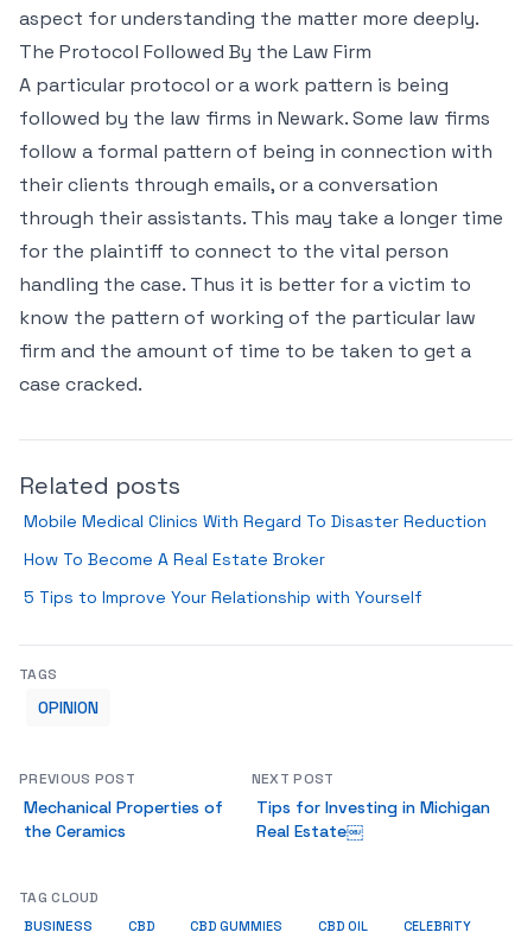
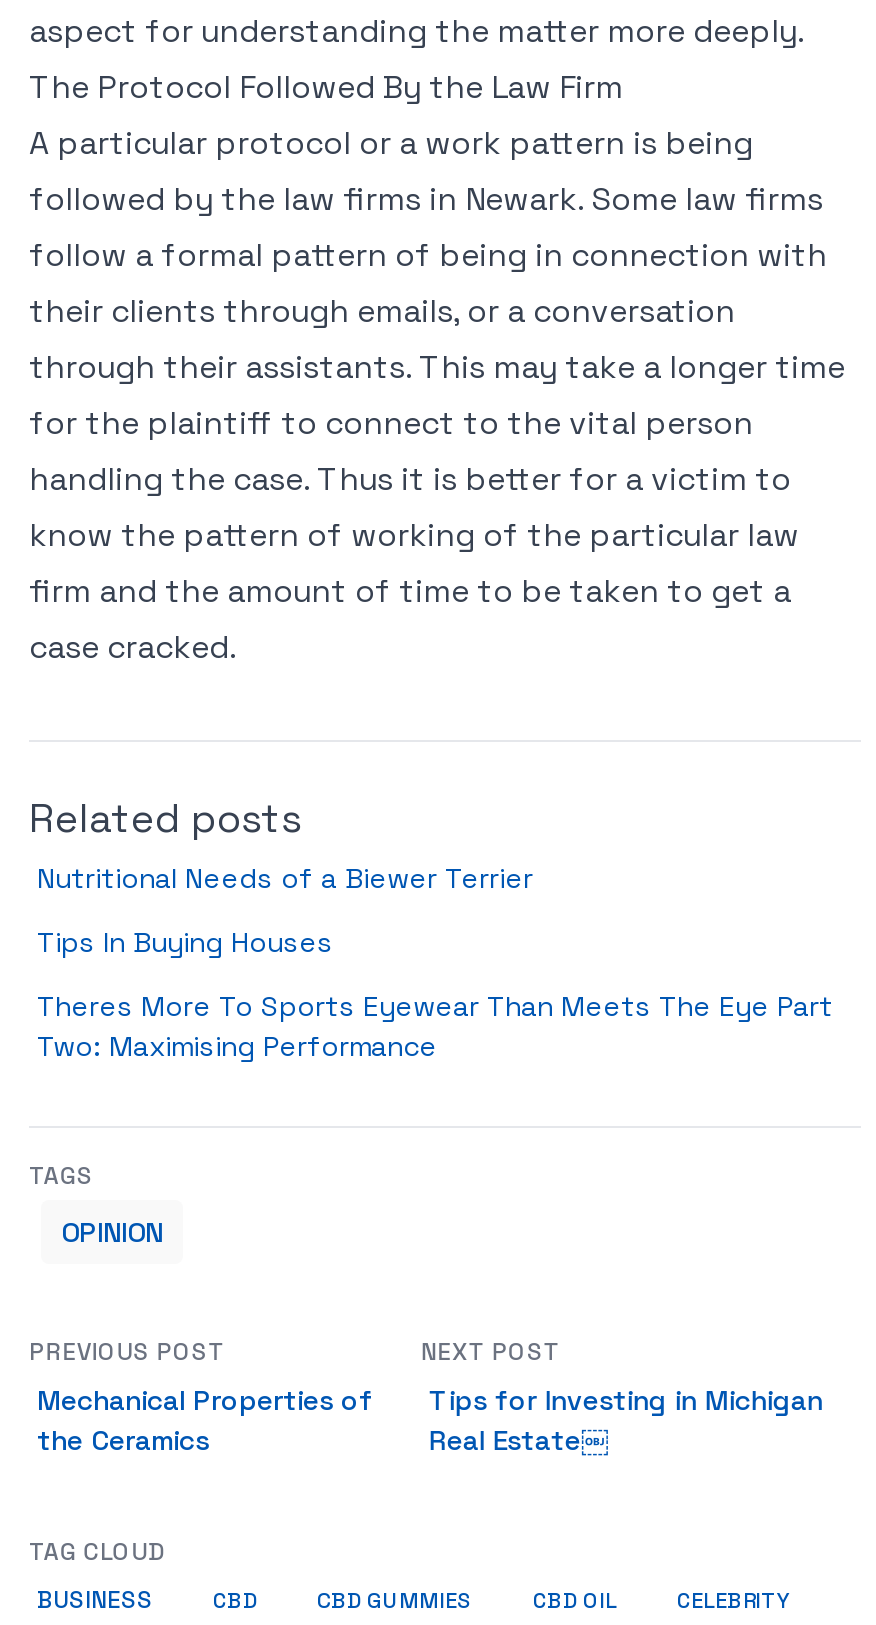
- Mobile Medical Clinics With Regard To Disaster Reduction
+ Nutritional Needs of a Biewer Terrier

- How To Become A Real Estate Broker
+ Tips In Buying Houses

- 5 Tips to Improve Your Relationship with Yourself
+ Theres More To Sports Eyewear Than Meets The Eye Part
+ Two: Maximising Performance
